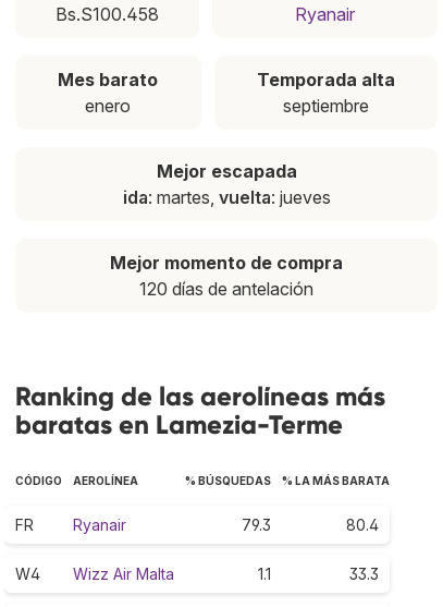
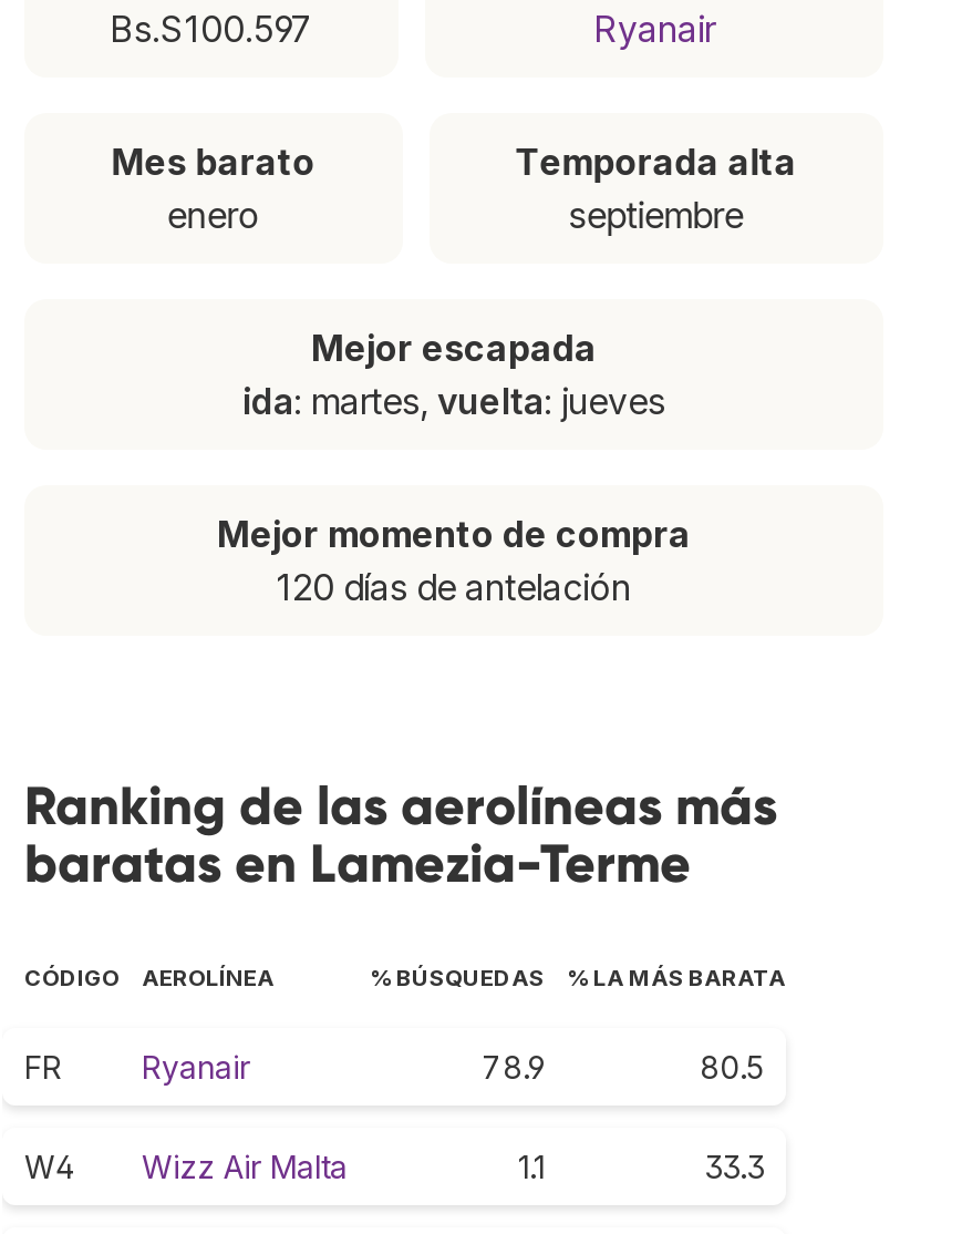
- Bs.S100.458
+ Bs.S100.597

- 79.3
+ 78.9

- 80.4
+ 80.5
